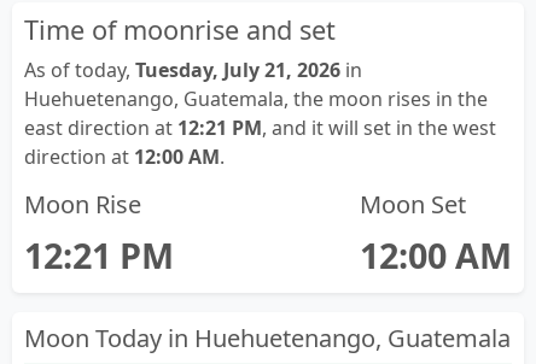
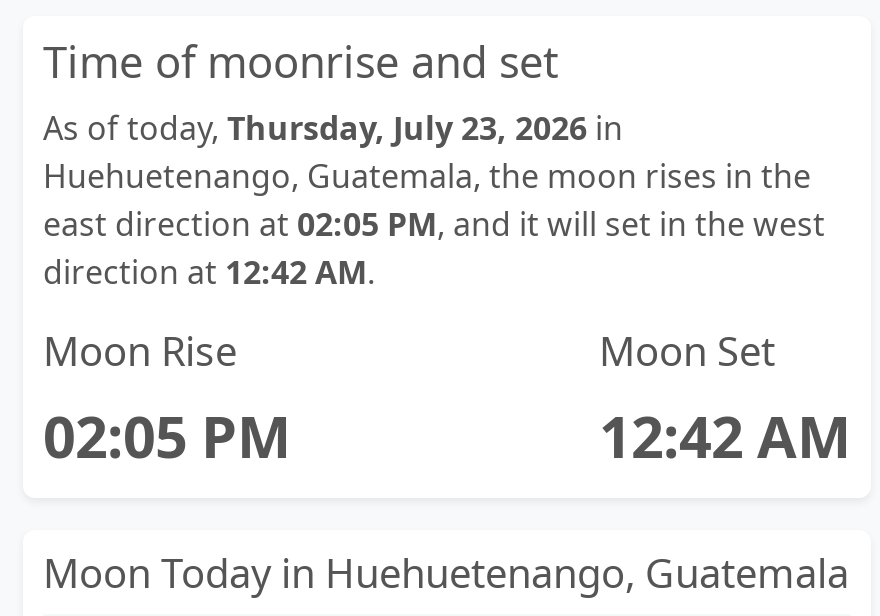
- As of today, Tuesday, July 21, 2026 in
+ As of today, Thursday, July 23, 2026 in

- east direction at 12:21 PM, and it will set in the west
+ east direction at 02:05 PM, and it will set in the west

- direction at 12:00 AM.
+ direction at 12:42 AM.

- 12:21 PM
+ 02:05 PM

- 12:00 AM
+ 12:42 AM
